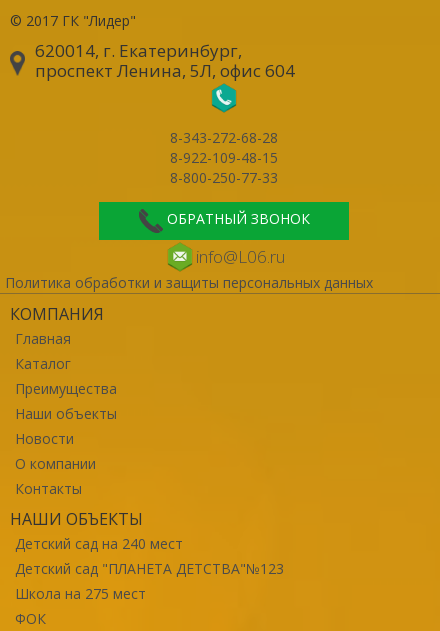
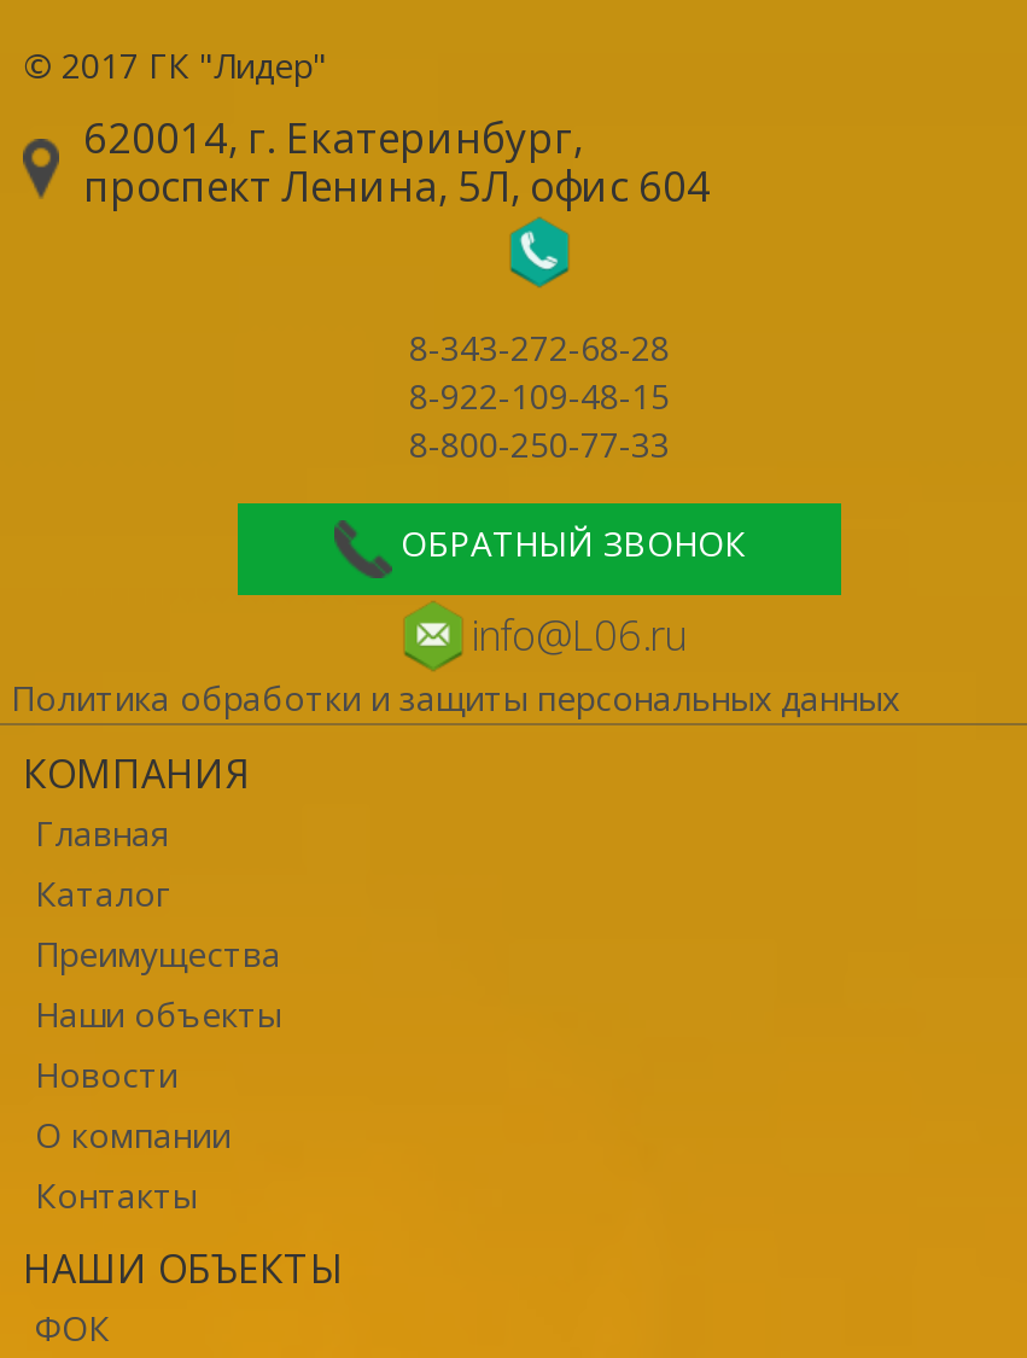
- Детский сад на 240 мест
- Детский сад "ПЛАНЕТА ДЕТСТВА"№123
- Школа на 275 мест
